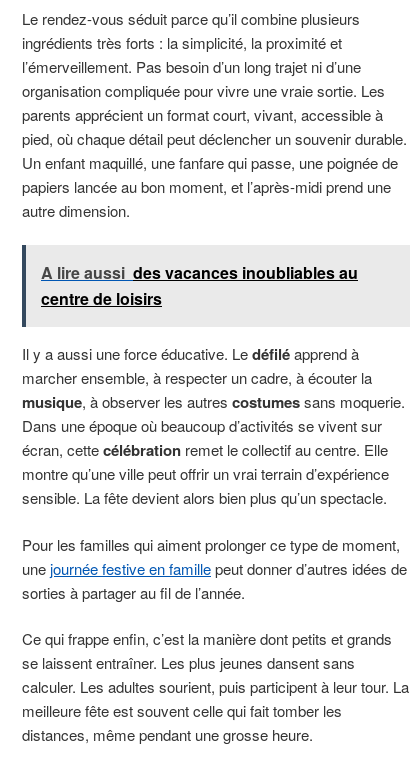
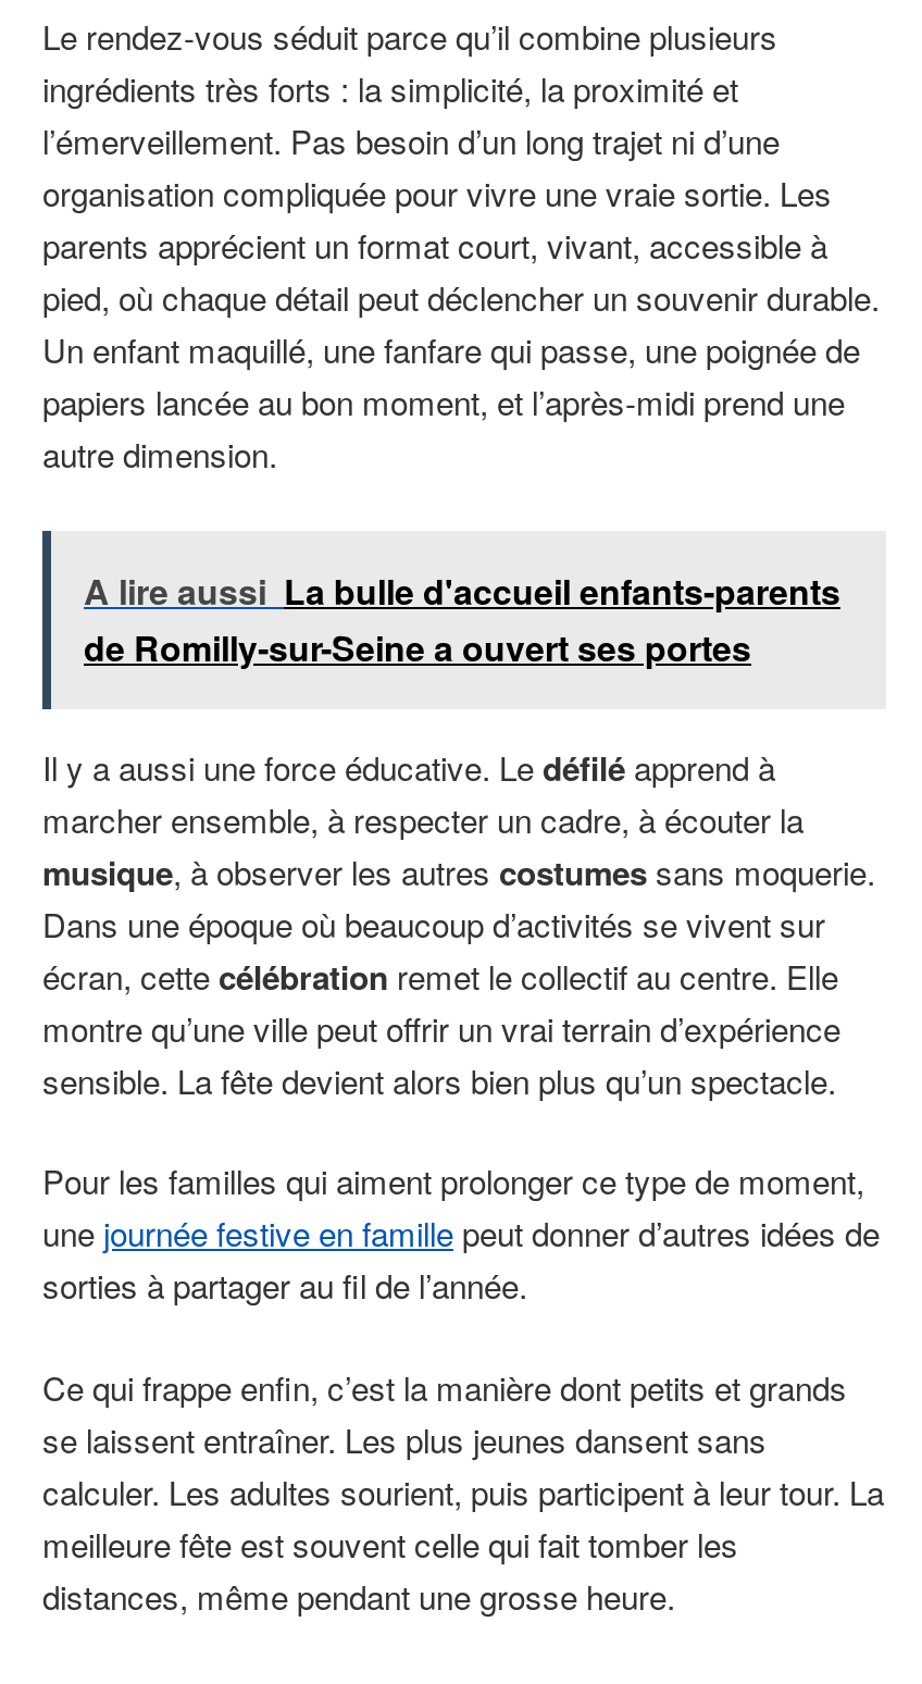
- A lire aussi des vacances inoubliables au
- centre de loisirs
+ A lire aussi La bulle d'accueil enfants-parents
+ de Romilly-sur-Seine a ouvert ses portes
